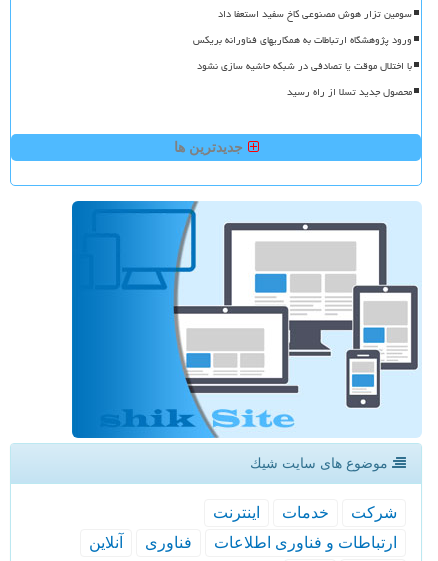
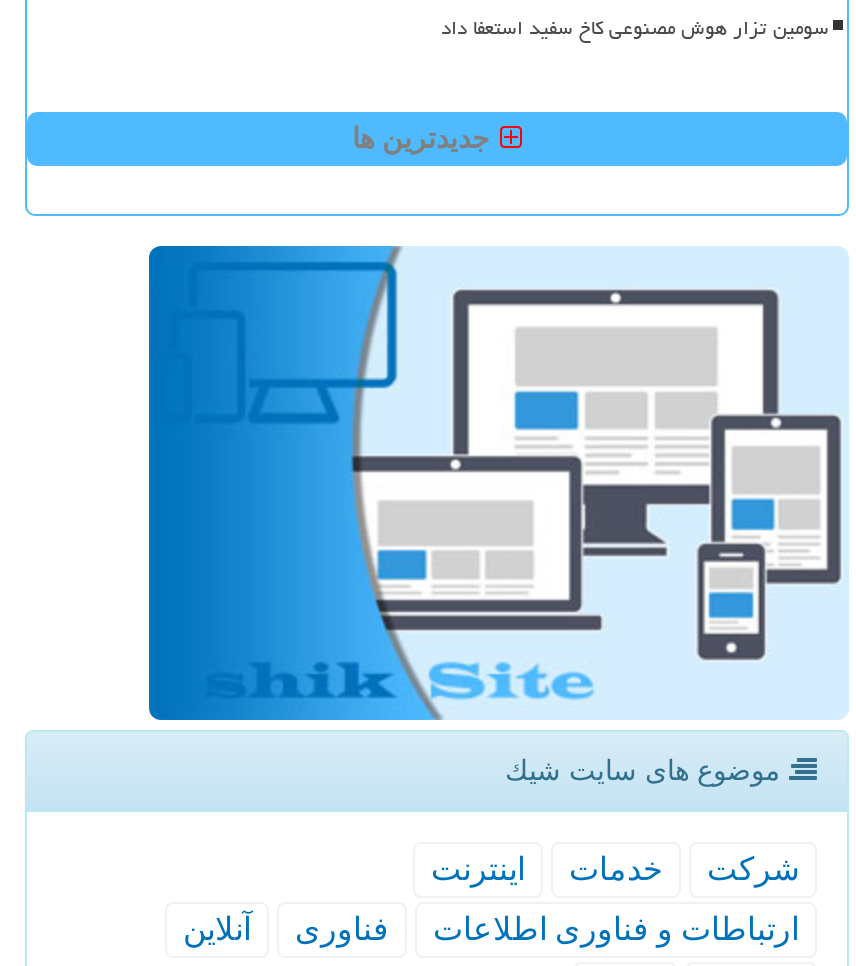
- ورود پژوهشگاه ارتباطات به همکاریهای فناورانه بریکس
- با اختلال موقت یا تصادفی در شبکه حاشیه سازی نشود
- محصول جدید تسلا از راه رسید
